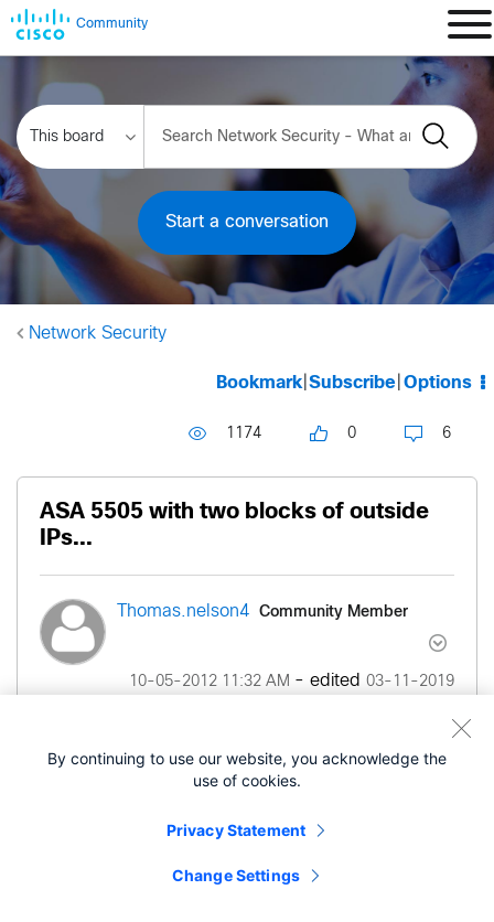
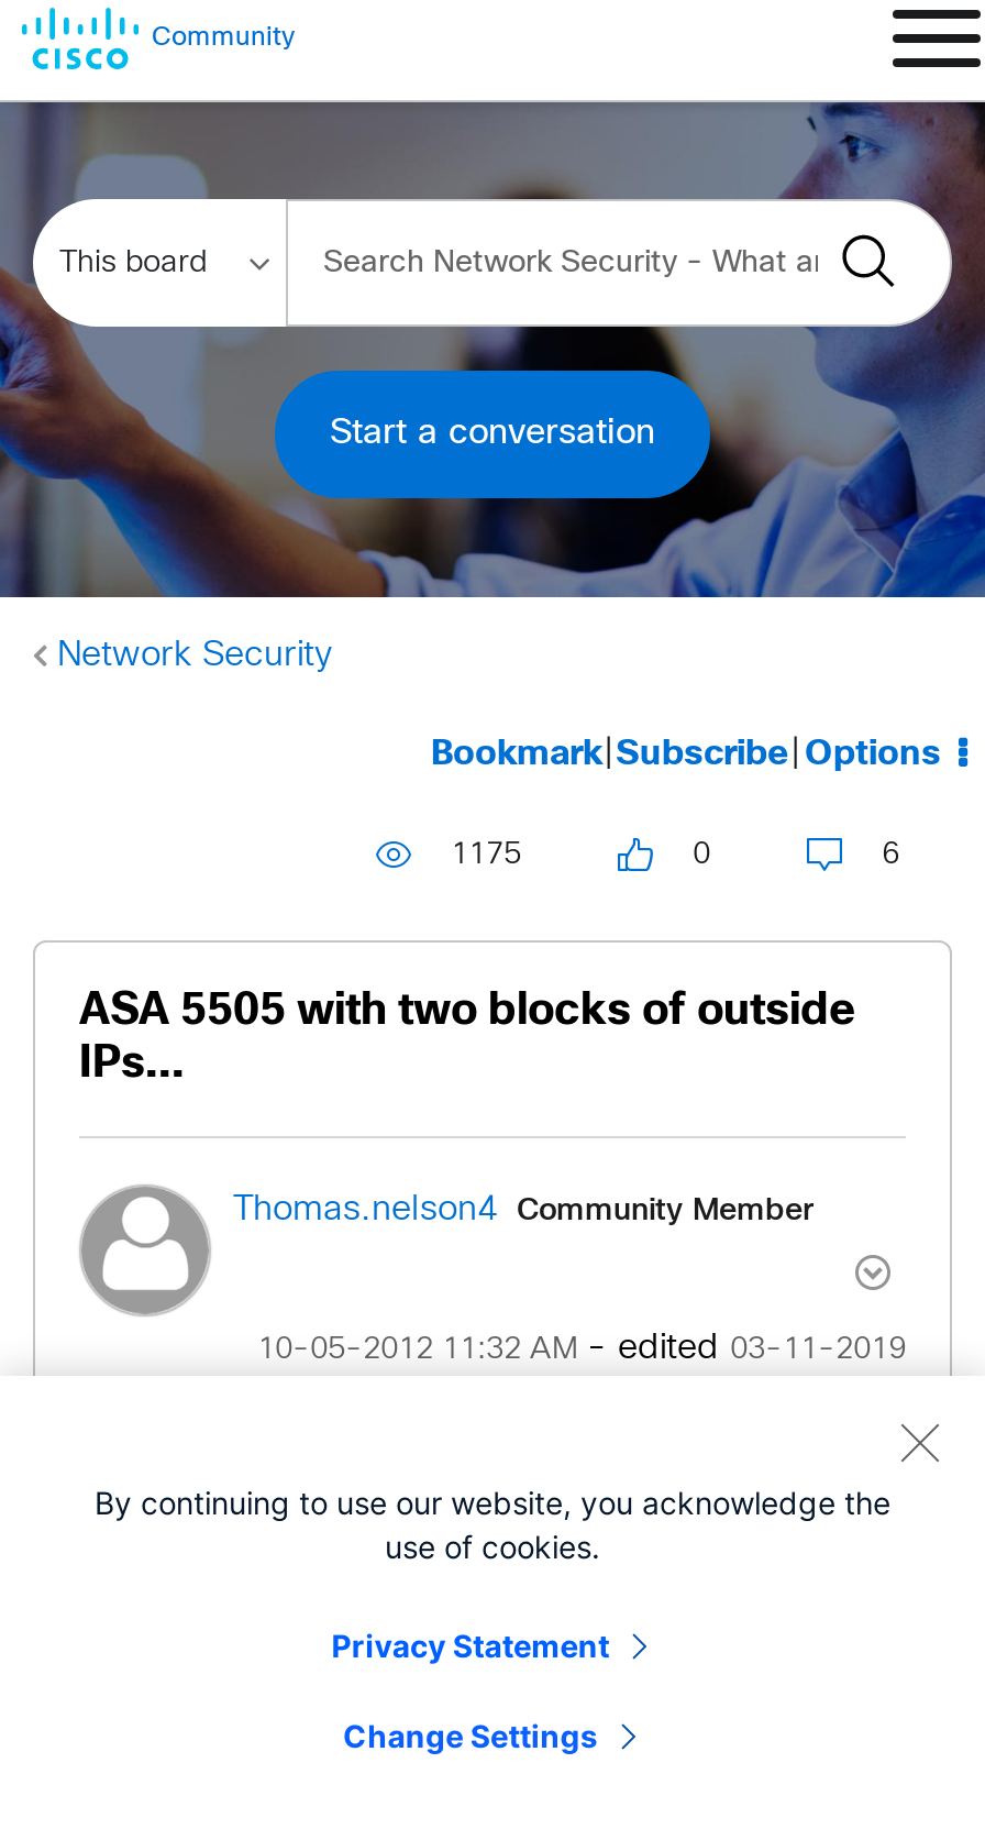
- 1174
+ 1175
